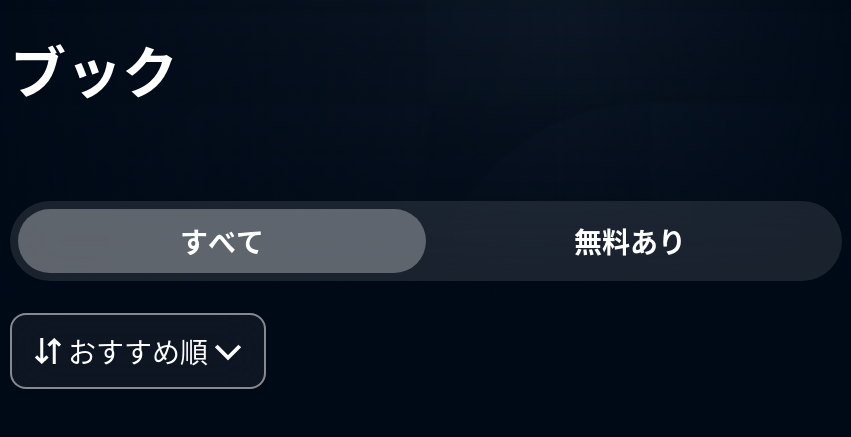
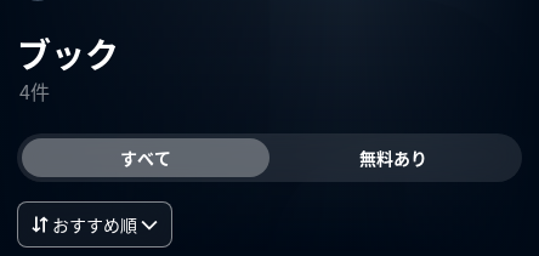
+ 4件
